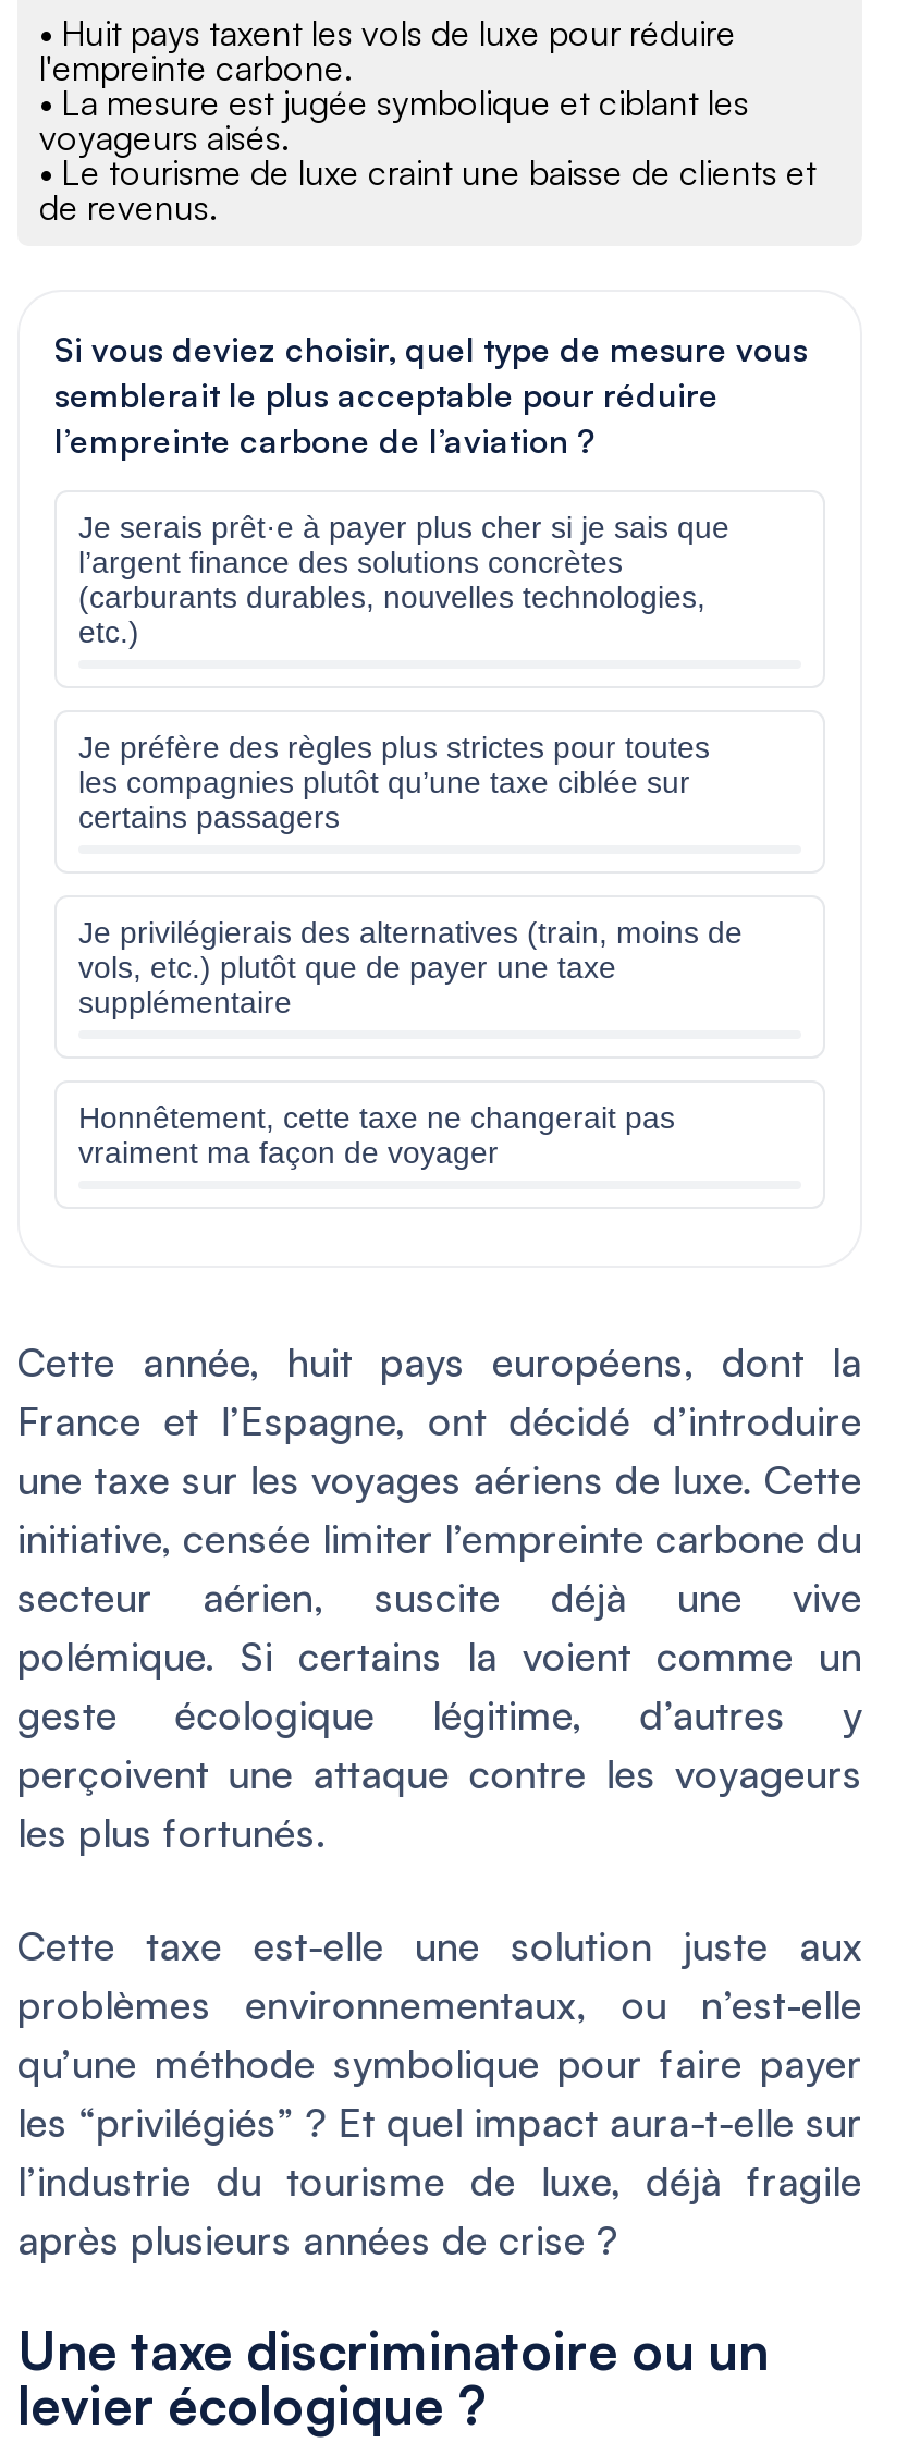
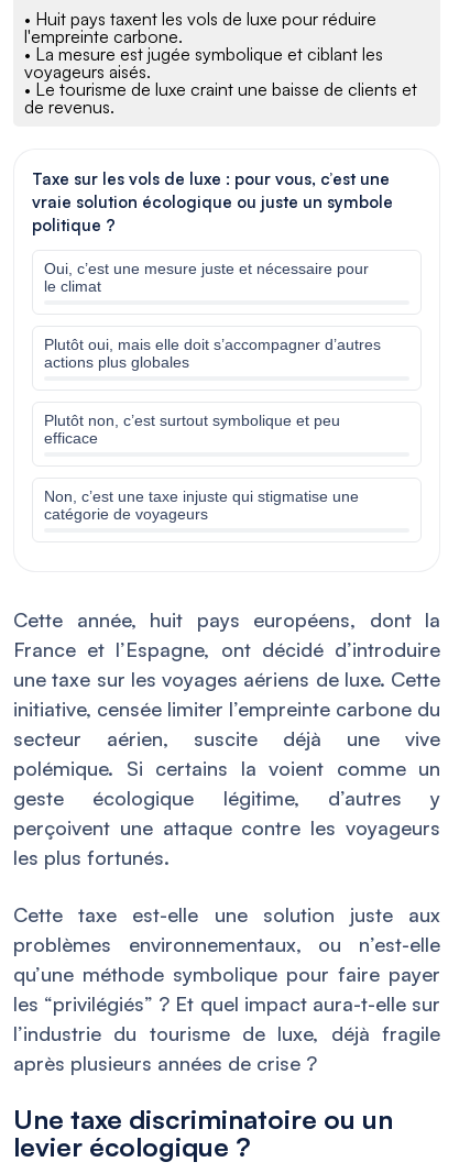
- Si vous deviez choisir, quel type de mesure vous
- semblerait le plus acceptable pour réduire
- l’empreinte carbone de l’aviation ?
+ Taxe sur les vols de luxe : pour vous, c’est une
+ vraie solution écologique ou juste un symbole
+ politique ?

- Je serais prêt·e à payer plus cher si je sais que
- l’argent finance des solutions concrètes
- (carburants durables, nouvelles technologies,
- etc.)
+ Oui, c’est une mesure juste et nécessaire pour
+ le climat

- Je préfère des règles plus strictes pour toutes
- les compagnies plutôt qu’une taxe ciblée sur
- certains passagers
+ Plutôt oui, mais elle doit s’accompagner d’autres
+ actions plus globales

- Je privilégierais des alternatives (train, moins de
- vols, etc.) plutôt que de payer une taxe
- supplémentaire
+ Plutôt non, c’est surtout symbolique et peu
+ efficace

- Honnêtement, cette taxe ne changerait pas
- vraiment ma façon de voyager
+ Non, c’est une taxe injuste qui stigmatise une
+ catégorie de voyageurs
